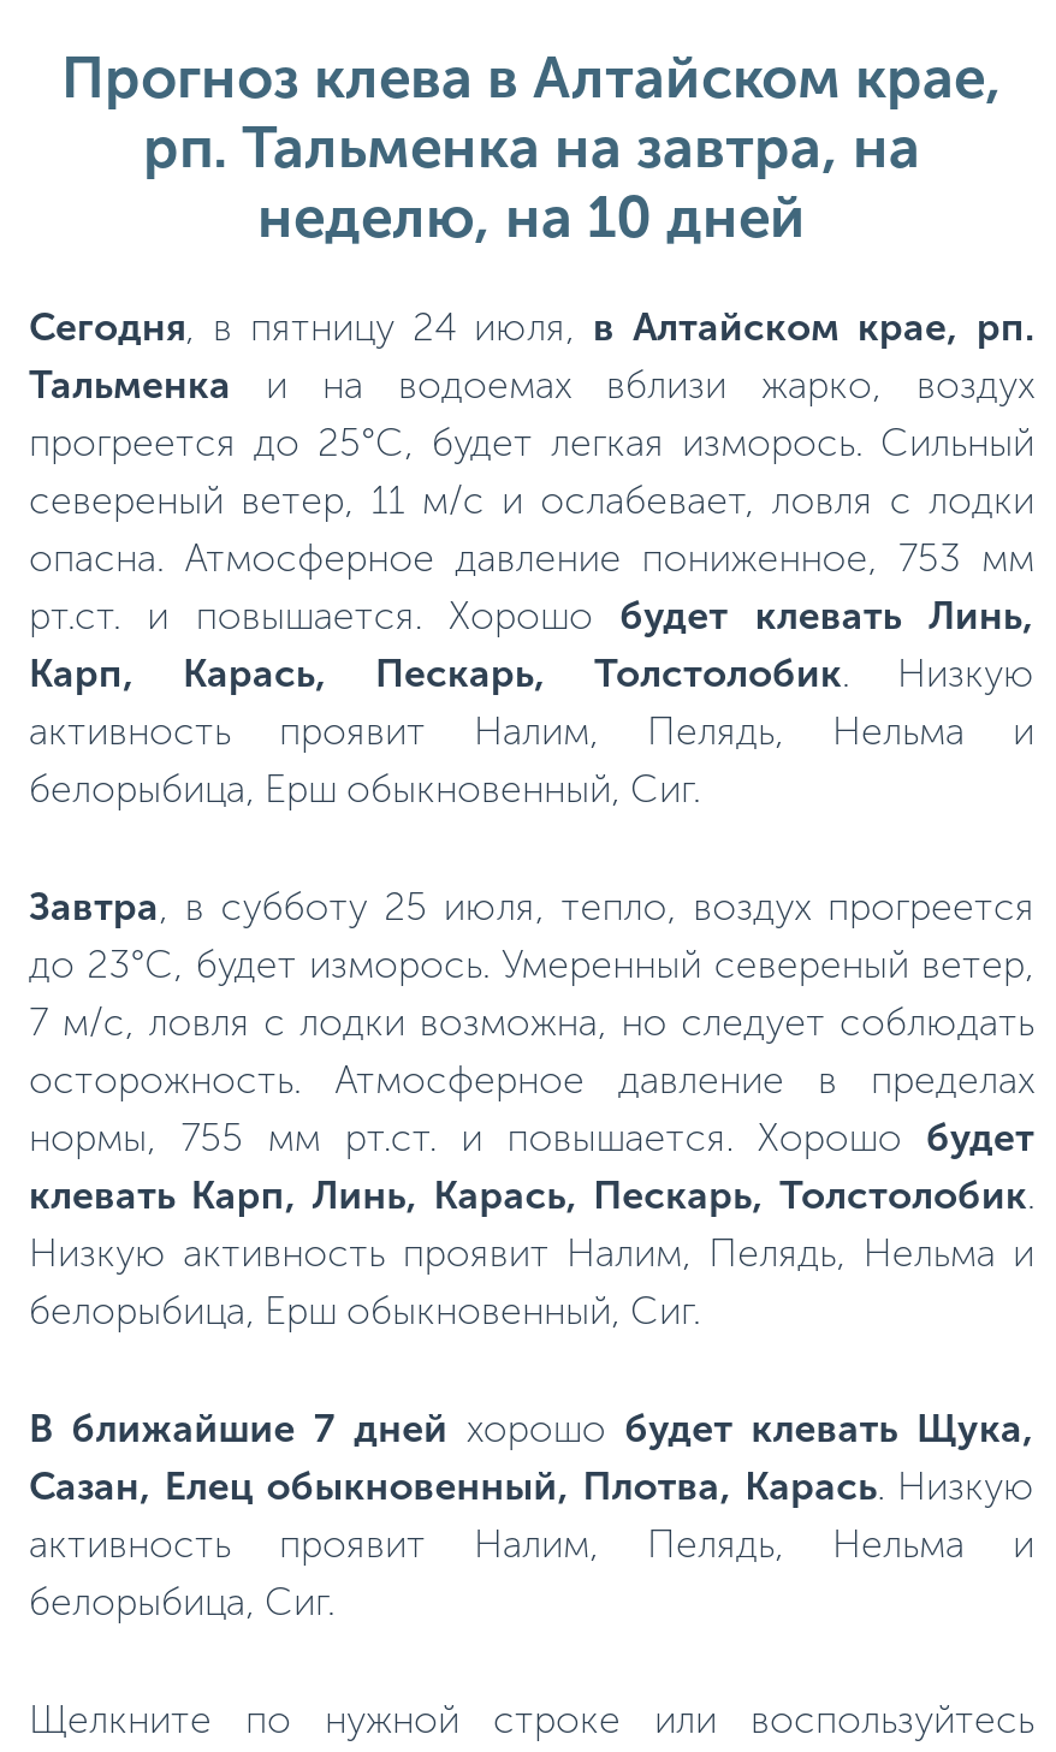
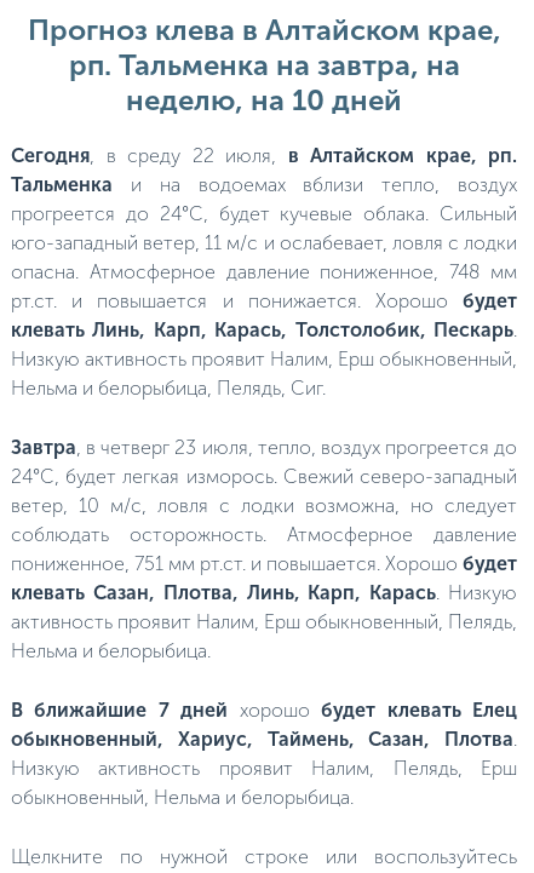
- Сегодня, в пятницу 24 июля, в Алтайском крае, рп.
- Тальменка и на водоемах вблизи жарко, воздух
- прогреется до 25°C, будет легкая изморось. Сильный
- севереный ветер, 11 м/с и ослабевает, ловля с лодки
- опасна. Атмосферное давление пониженное, 753 мм
- рт.ст. и повышается. Хорошо будет клевать Линь,
- Карп, Карась, Пескарь, Толстолобик. Низкую
- активность проявит Налим, Пелядь, Нельма и
- белорыбица, Ерш обыкновенный, Сиг.
+ Сегодня, в среду 22 июля, в Алтайском крае, рп.
+ Тальменка и на водоемах вблизи тепло, воздух
+ прогреется до 24°C, будет кучевые облака. Сильный
+ юго-западный ветер, 11 м/с и ослабевает, ловля с лодки
+ опасна. Атмосферное давление пониженное, 748 мм
+ рт.ст. и повышается и понижается. Хорошо будет
+ клевать Линь, Карп, Карась, Толстолобик, Пескарь.
+ Низкую активность проявит Налим, Ерш обыкновенный,
+ Нельма и белорыбица, Пелядь, Сиг.

- Завтра, в субботу 25 июля, тепло, воздух прогреется
- до 23°C, будет изморось. Умеренный севереный ветер,
- 7 м/с, ловля с лодки возможна, но следует соблюдать
- осторожность. Атмосферное давление в пределах
- нормы, 755 мм рт.ст. и повышается. Хорошо будет
- клевать Карп, Линь, Карась, Пескарь, Толстолобик.
- Низкую активность проявит Налим, Пелядь, Нельма и
- белорыбица, Ерш обыкновенный, Сиг.
+ Завтра, в четверг 23 июля, тепло, воздух прогреется до
+ 24°C, будет легкая изморось. Свежий северо-западный
+ ветер, 10 м/с, ловля с лодки возможна, но следует
+ соблюдать осторожность. Атмосферное давление
+ пониженное, 751 мм рт.ст. и повышается. Хорошо будет
+ клевать Сазан, Плотва, Линь, Карп, Карась. Низкую
+ активность проявит Налим, Ерш обыкновенный, Пелядь,
+ Нельма и белорыбица.

- В ближайшие 7 дней хорошо будет клевать Щука,
- Сазан, Елец обыкновенный, Плотва, Карась. Низкую
- активность проявит Налим, Пелядь, Нельма и
- белорыбица, Сиг.
+ В ближайшие 7 дней хорошо будет клевать Елец
+ обыкновенный, Хариус, Таймень, Сазан, Плотва.
+ Низкую активность проявит Налим, Пелядь, Ерш
+ обыкновенный, Нельма и белорыбица.
